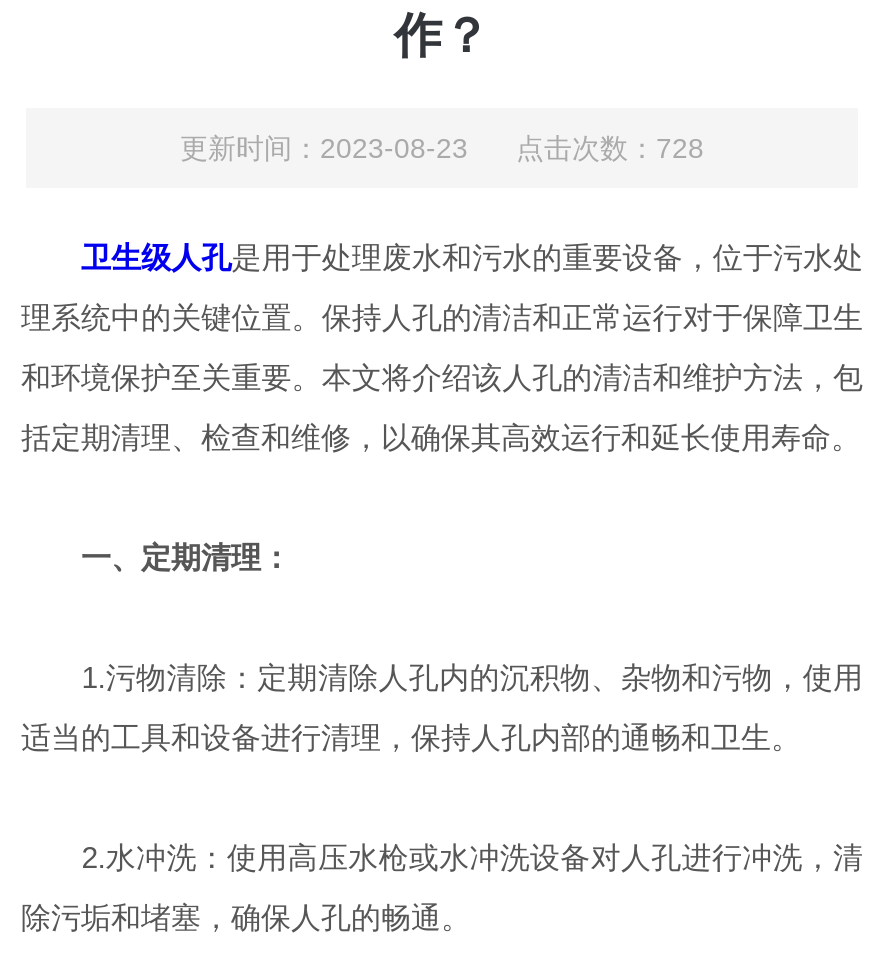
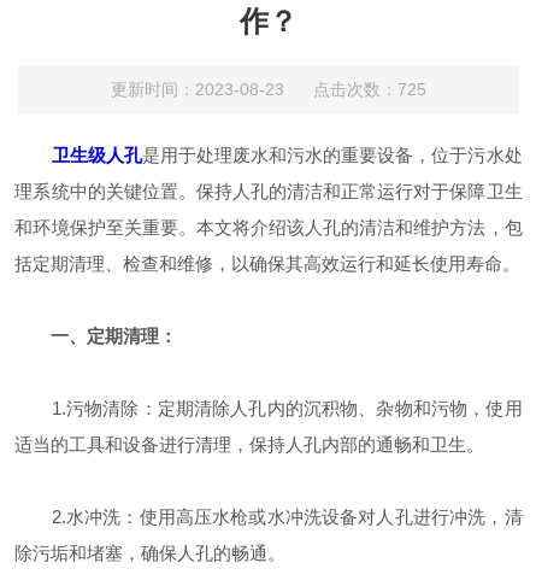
- 更新时间：2023-08-23 点击次数：728
+ 更新时间：2023-08-23 点击次数：725
